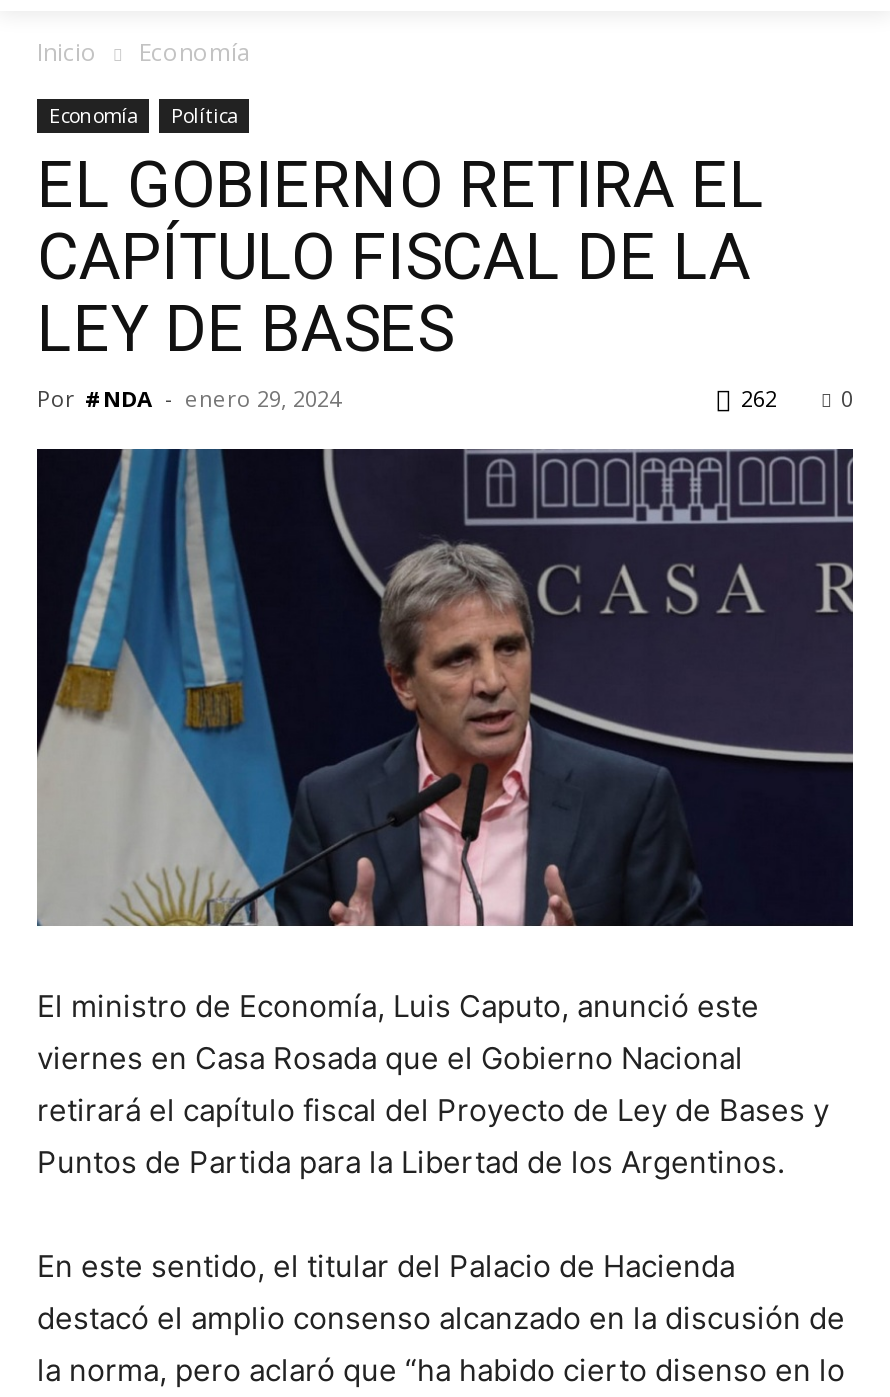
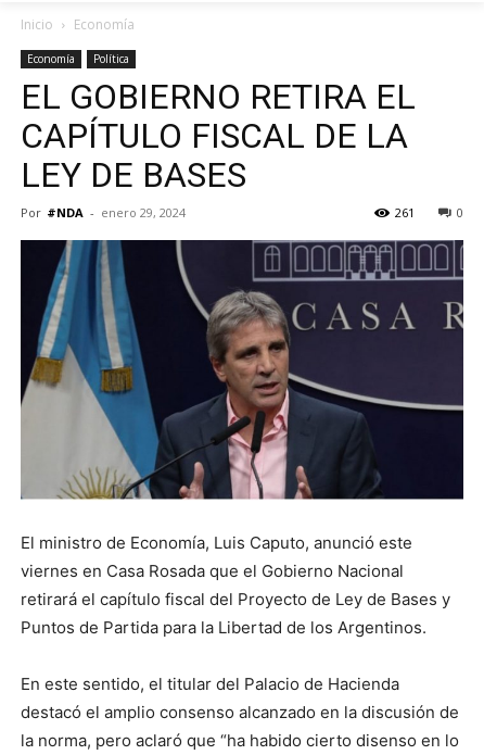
- 262
+ 261
